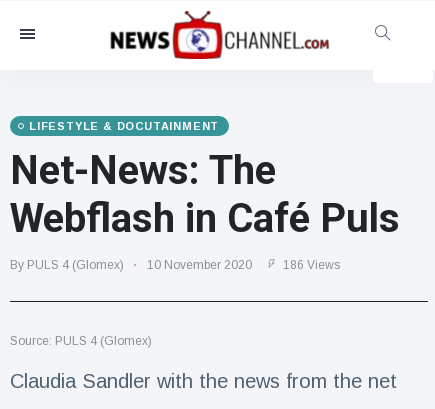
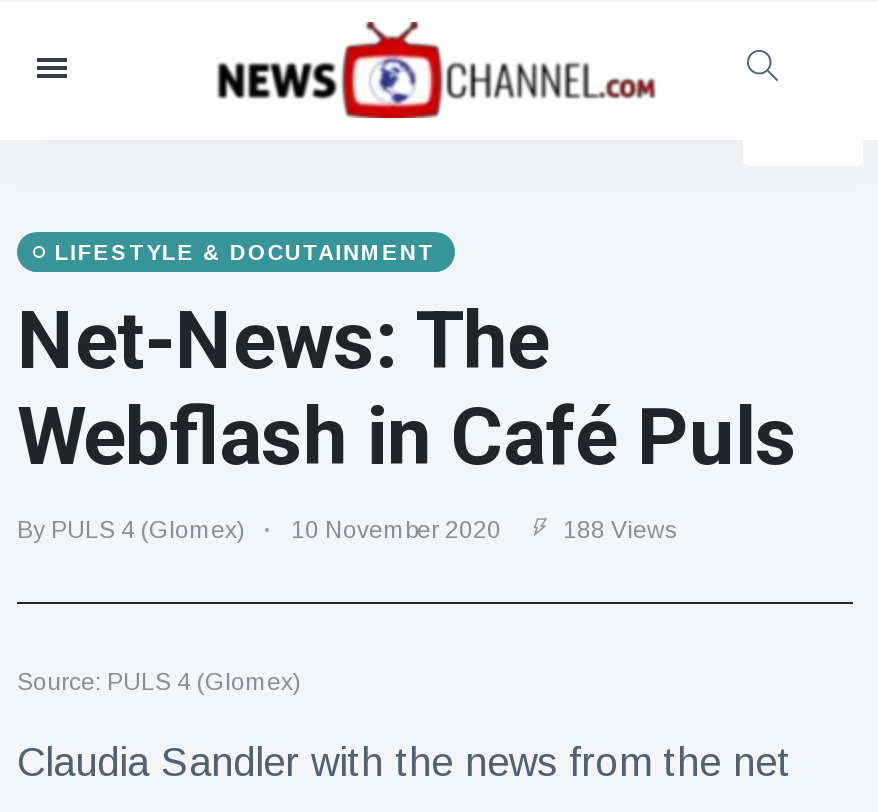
- 186 Views
+ 188 Views
